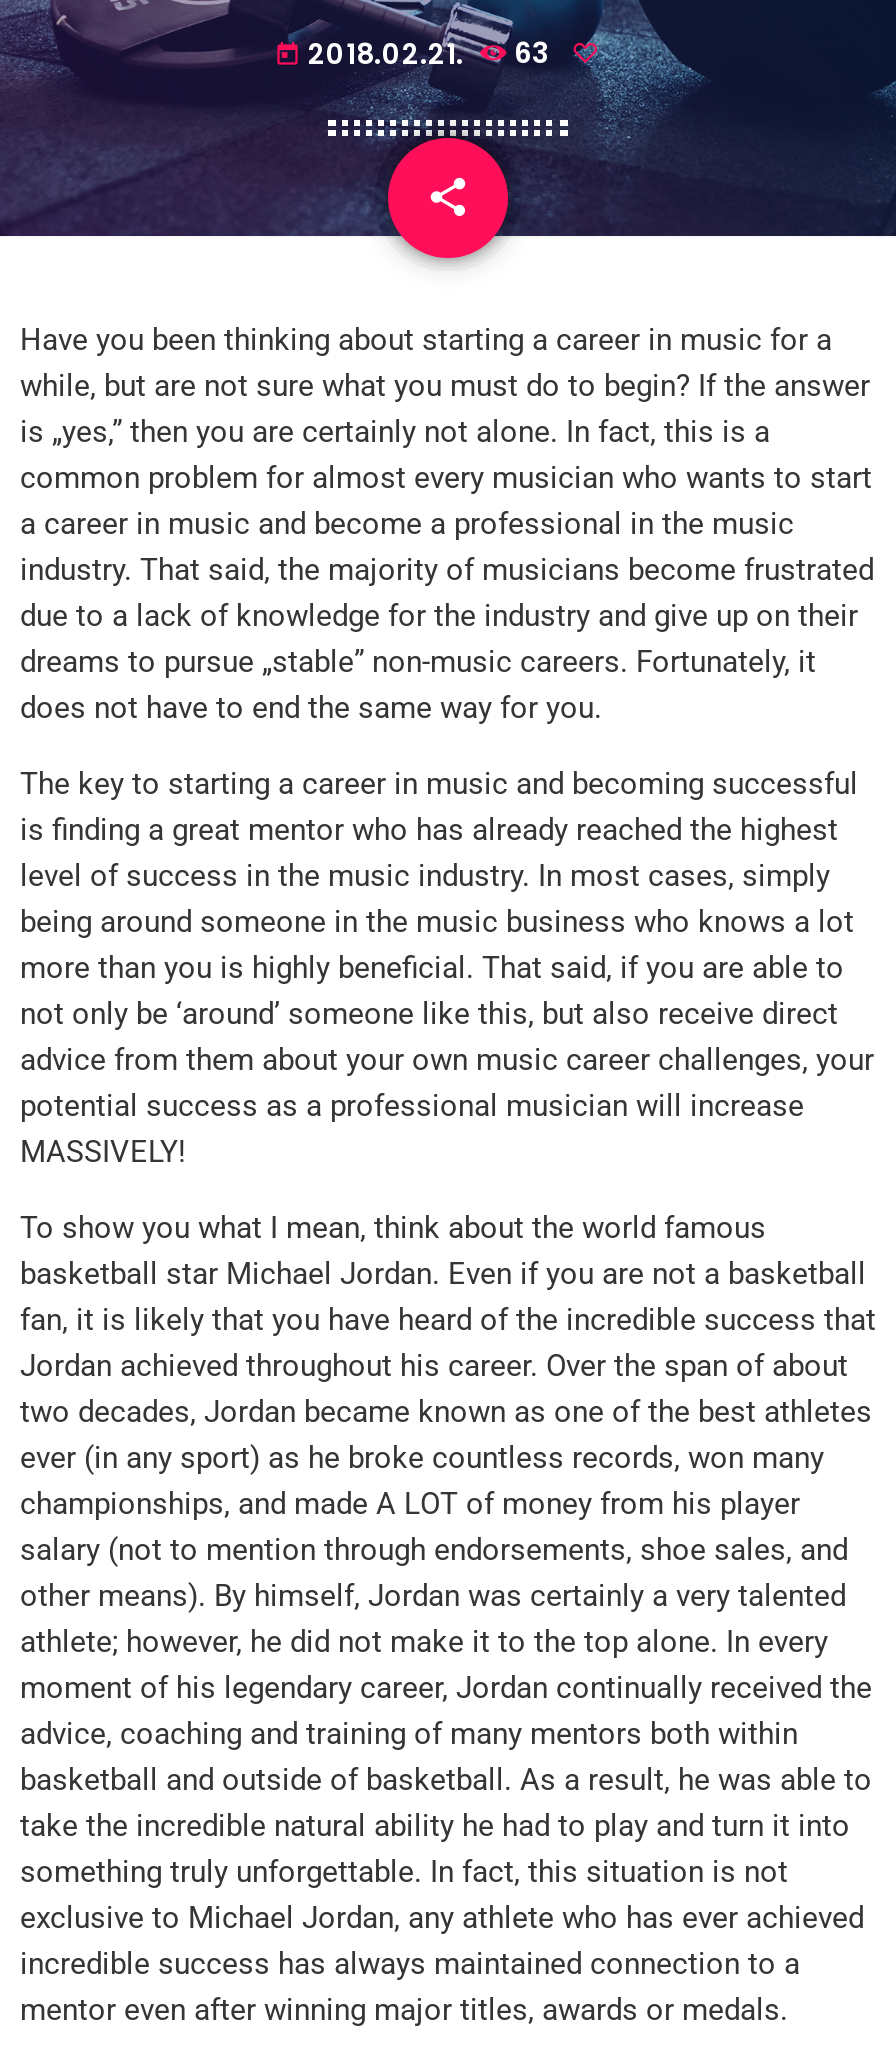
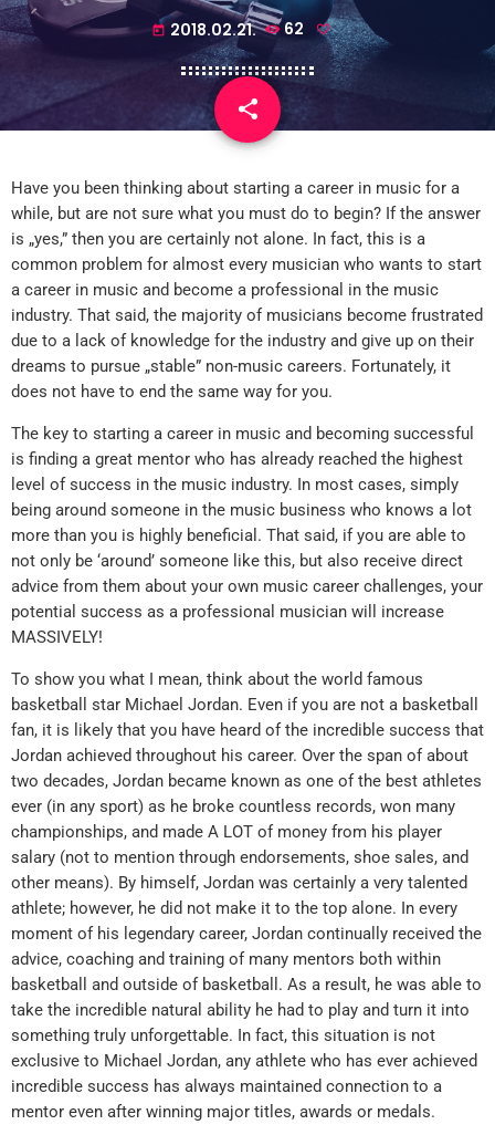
- 63
+ 62
